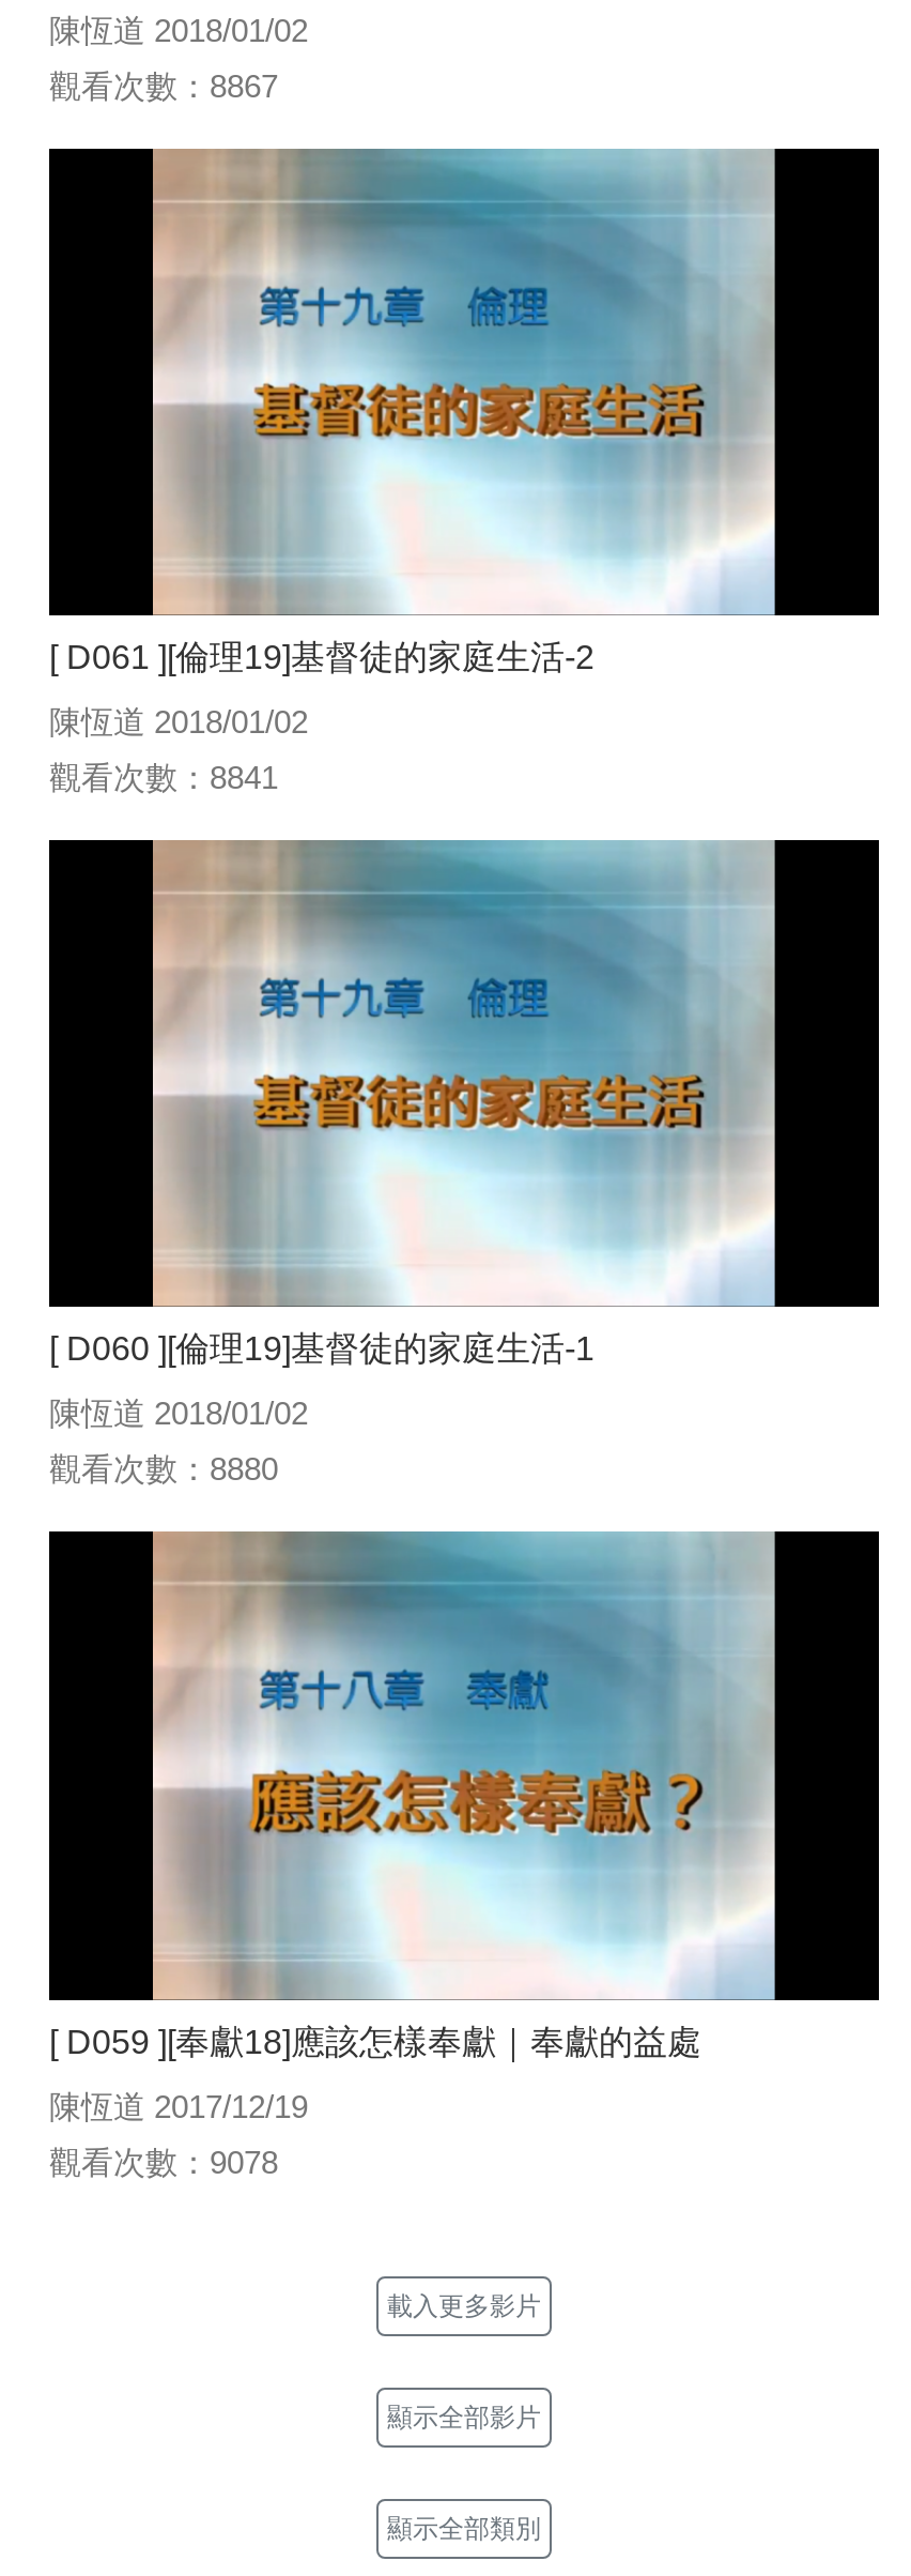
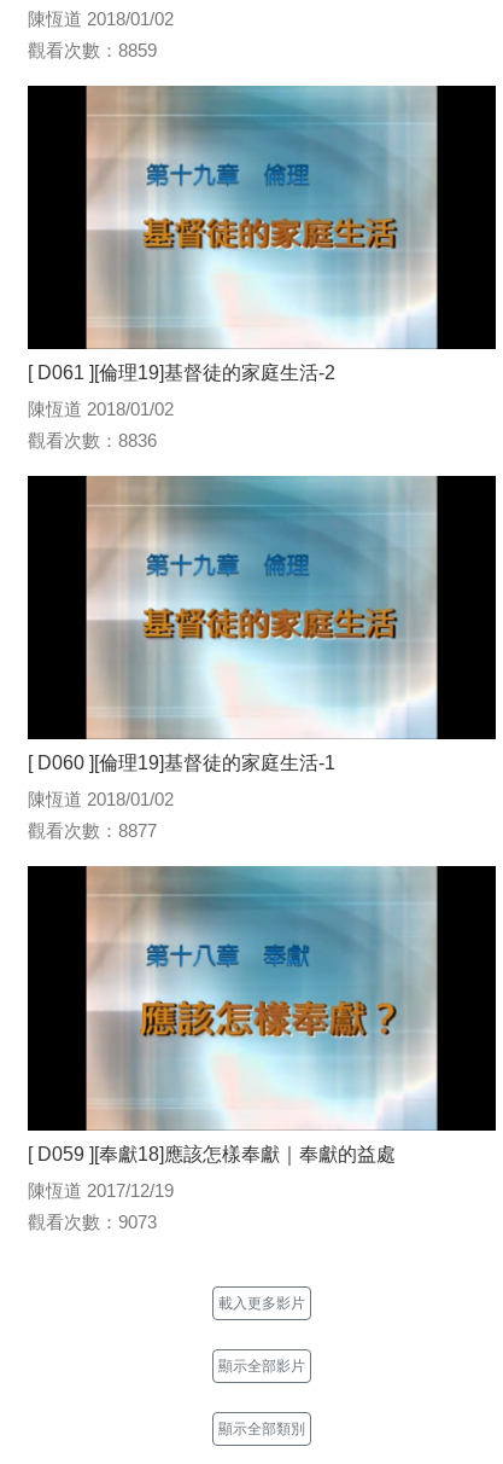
- 觀看次數：8867
+ 觀看次數：8859

- 觀看次數：8841
+ 觀看次數：8836

- 觀看次數：8880
+ 觀看次數：8877

- 觀看次數：9078
+ 觀看次數：9073
